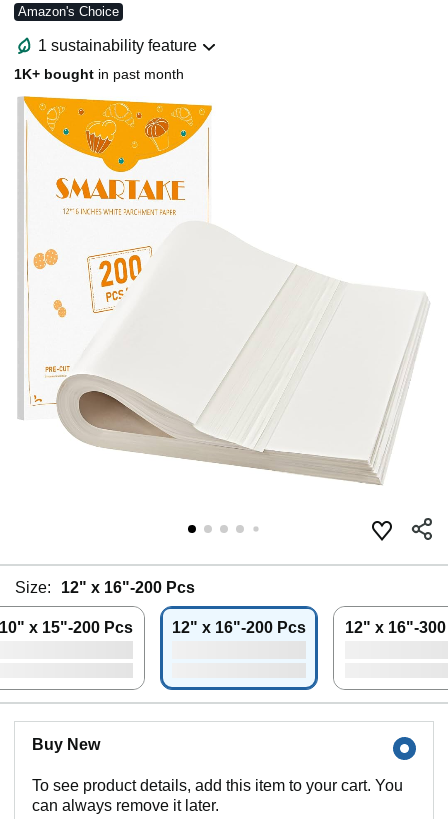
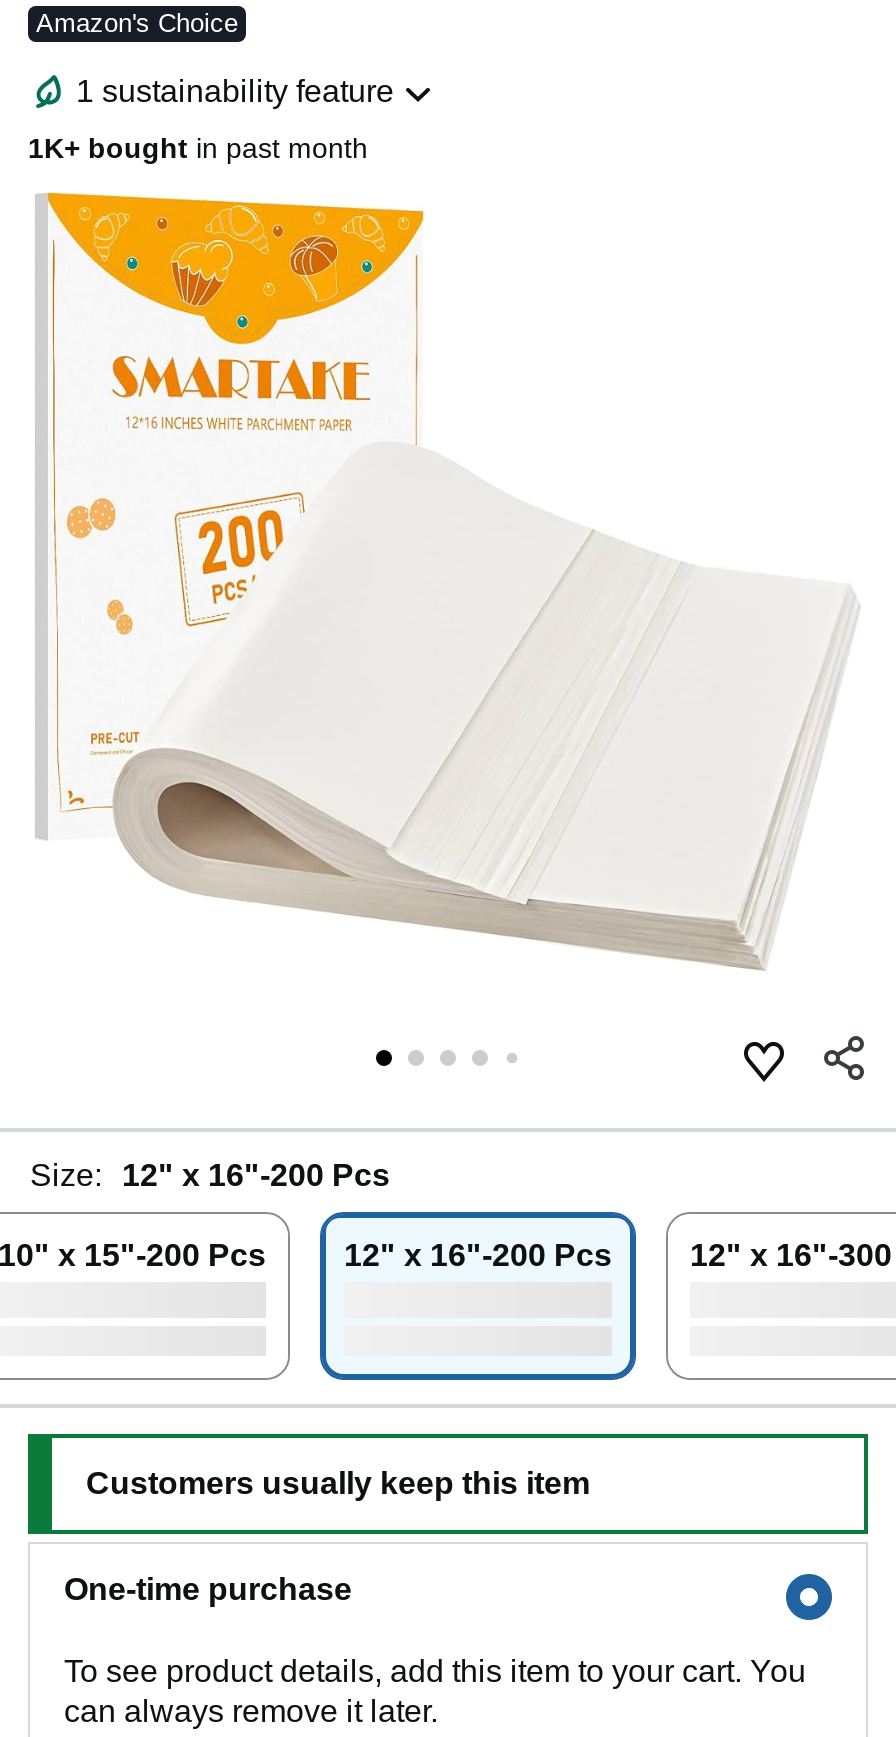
- Buy New
+ Customers usually keep this item
+ One-time purchase
